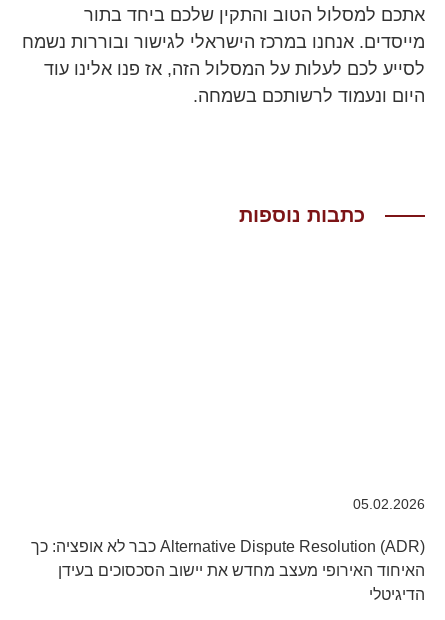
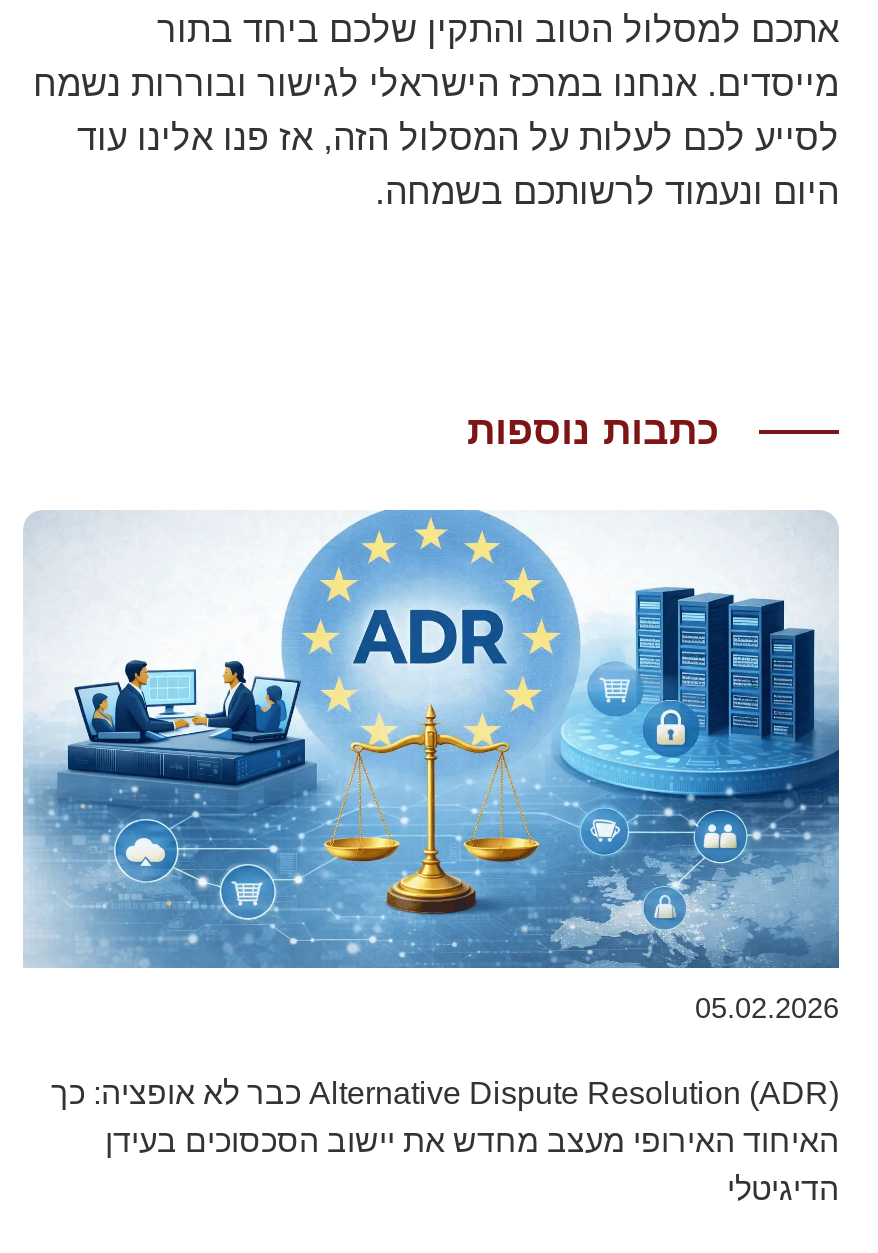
+ [image]
